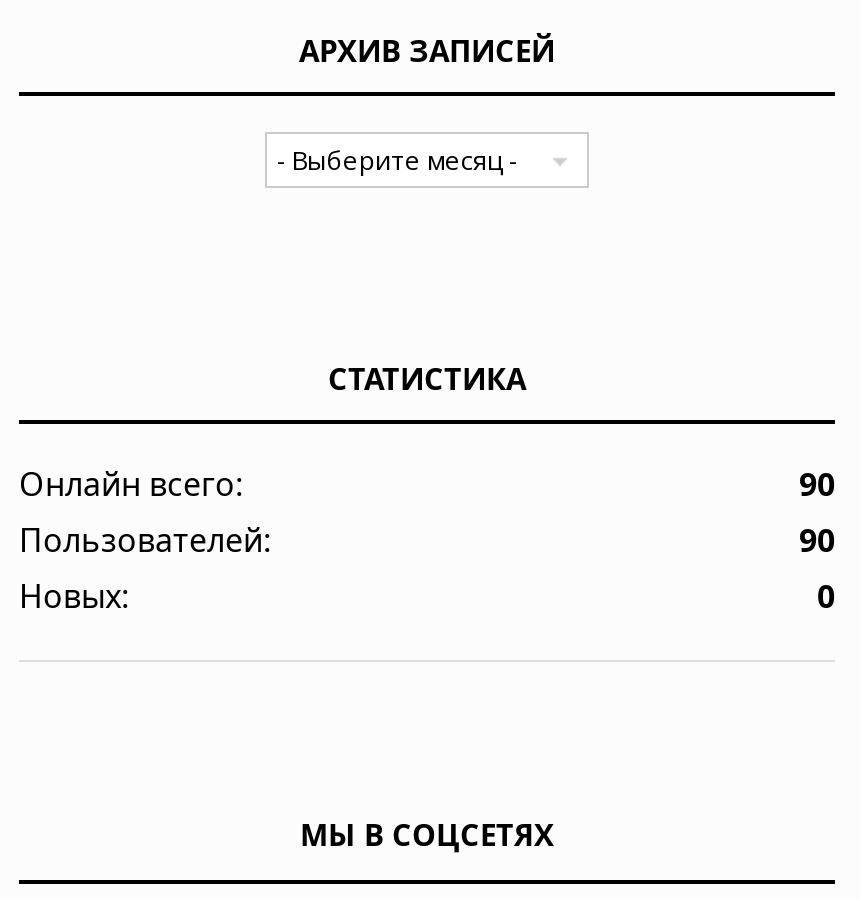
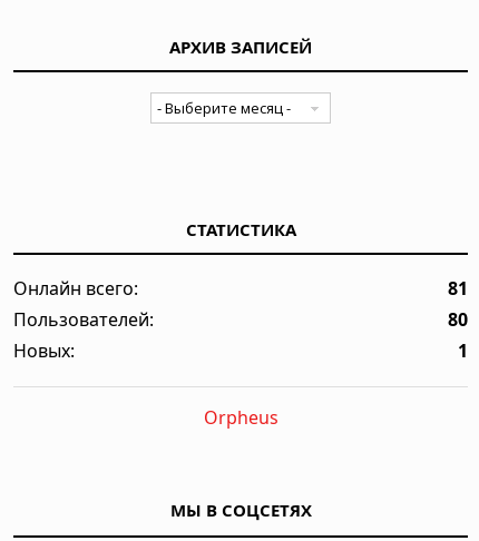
- 90
+ 81

- 90
+ 80

- 0
+ 1
+ Orpheus
